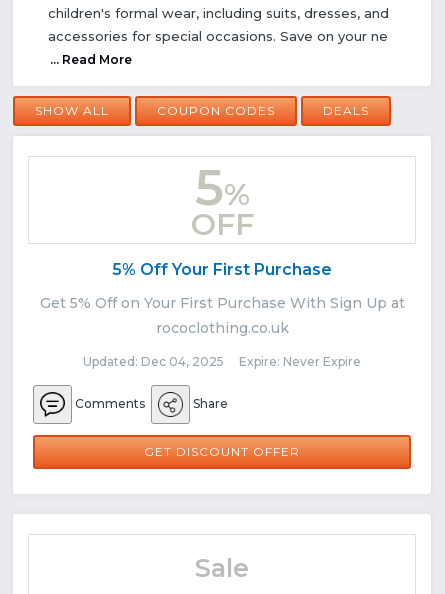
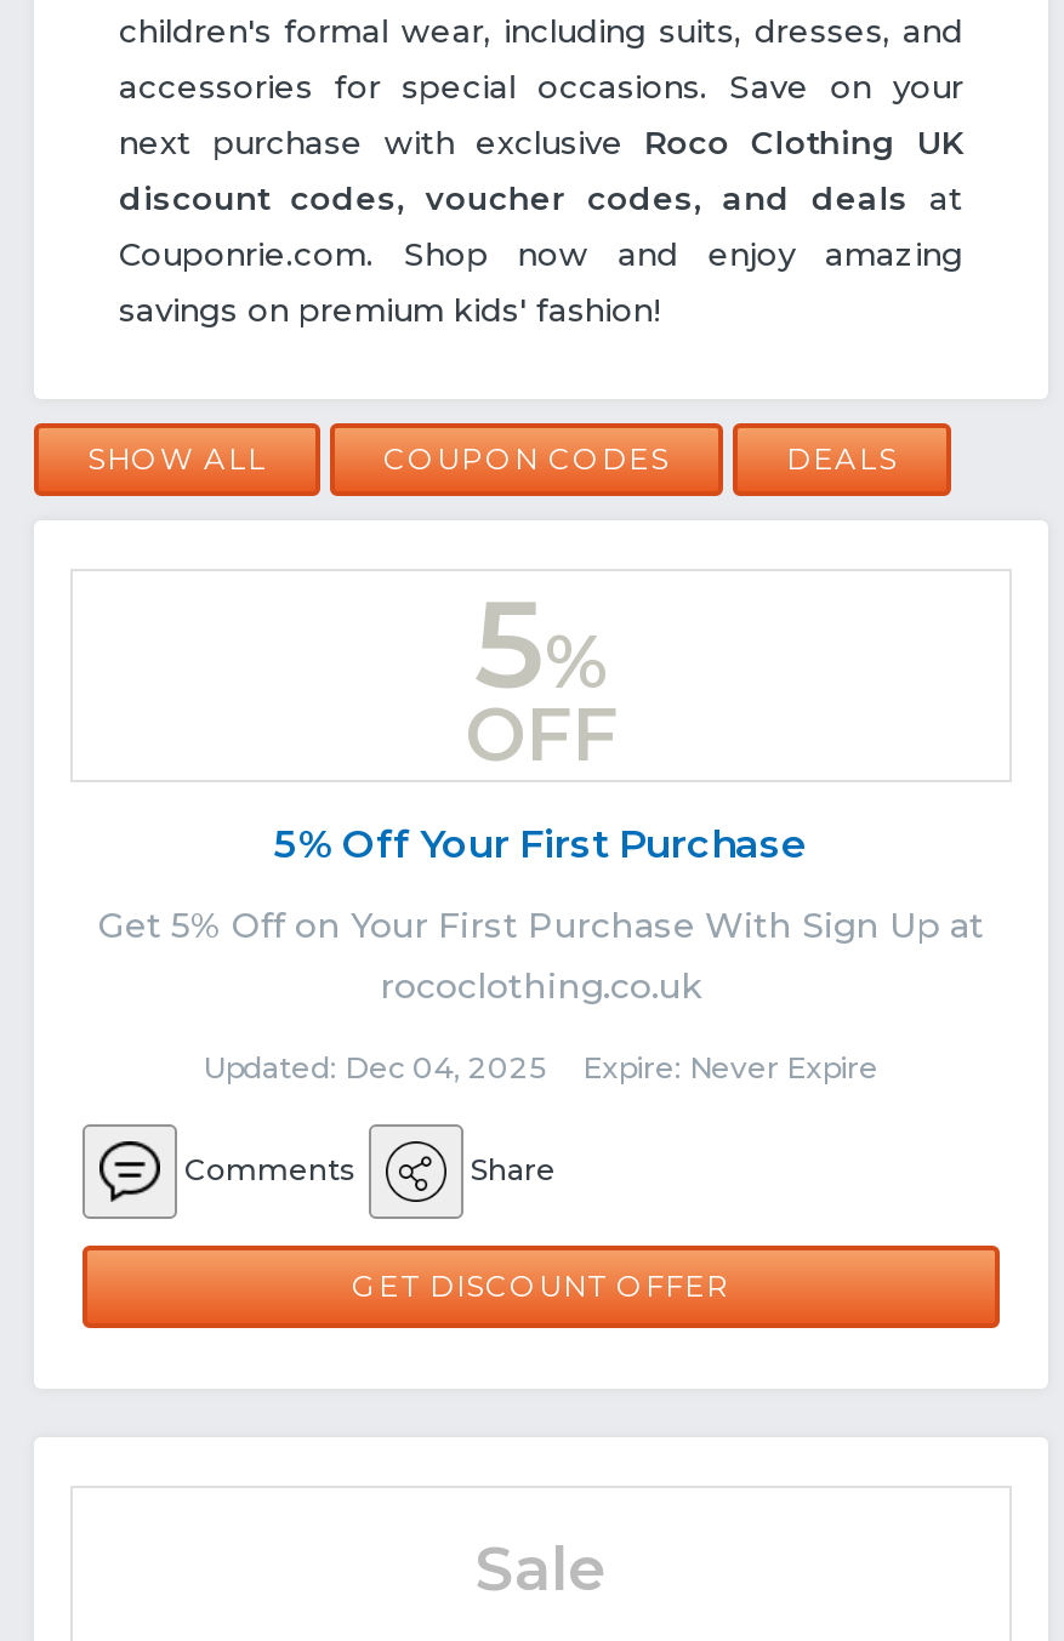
- accessories for special occasions. Save on your ne
- ... Read More
+ accessories for special occasions. Save on your
+ next purchase with exclusive Roco Clothing UK
+ discount codes, voucher codes, and deals at
+ Couponrie.com. Shop now and enjoy amazing
+ savings on premium kids' fashion!
